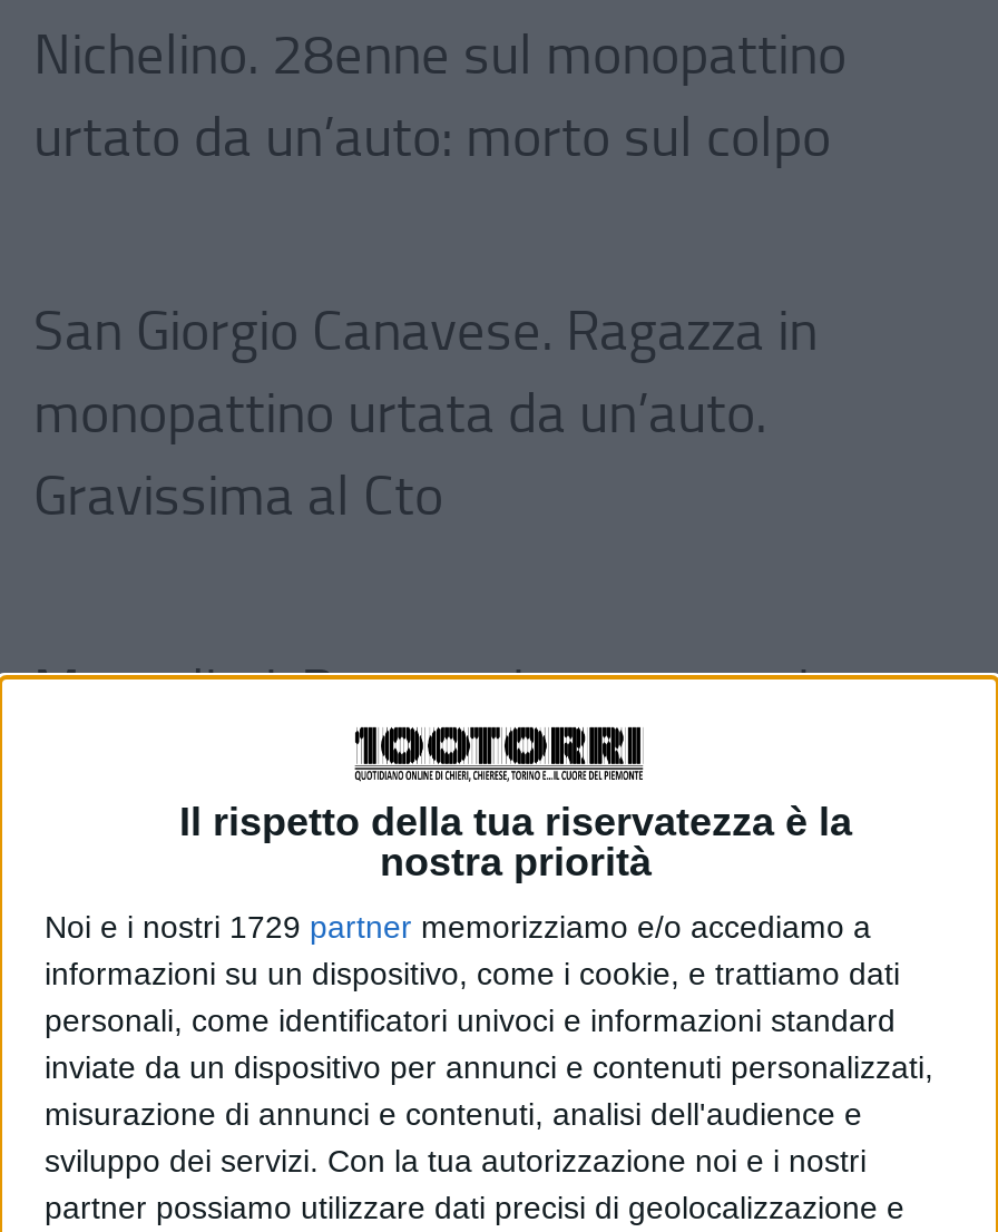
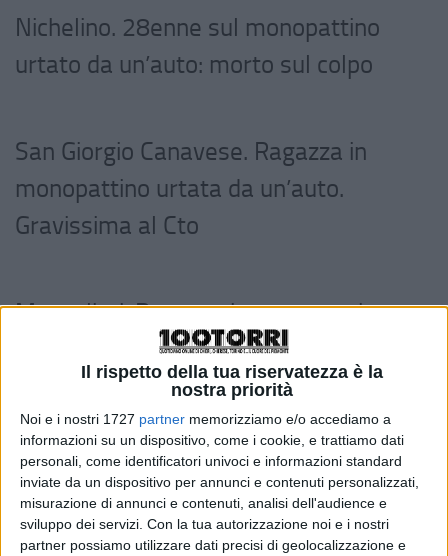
- Noi e i nostri 1729 partner memorizziamo e/o accediamo a
+ Noi e i nostri 1727 partner memorizziamo e/o accediamo a
